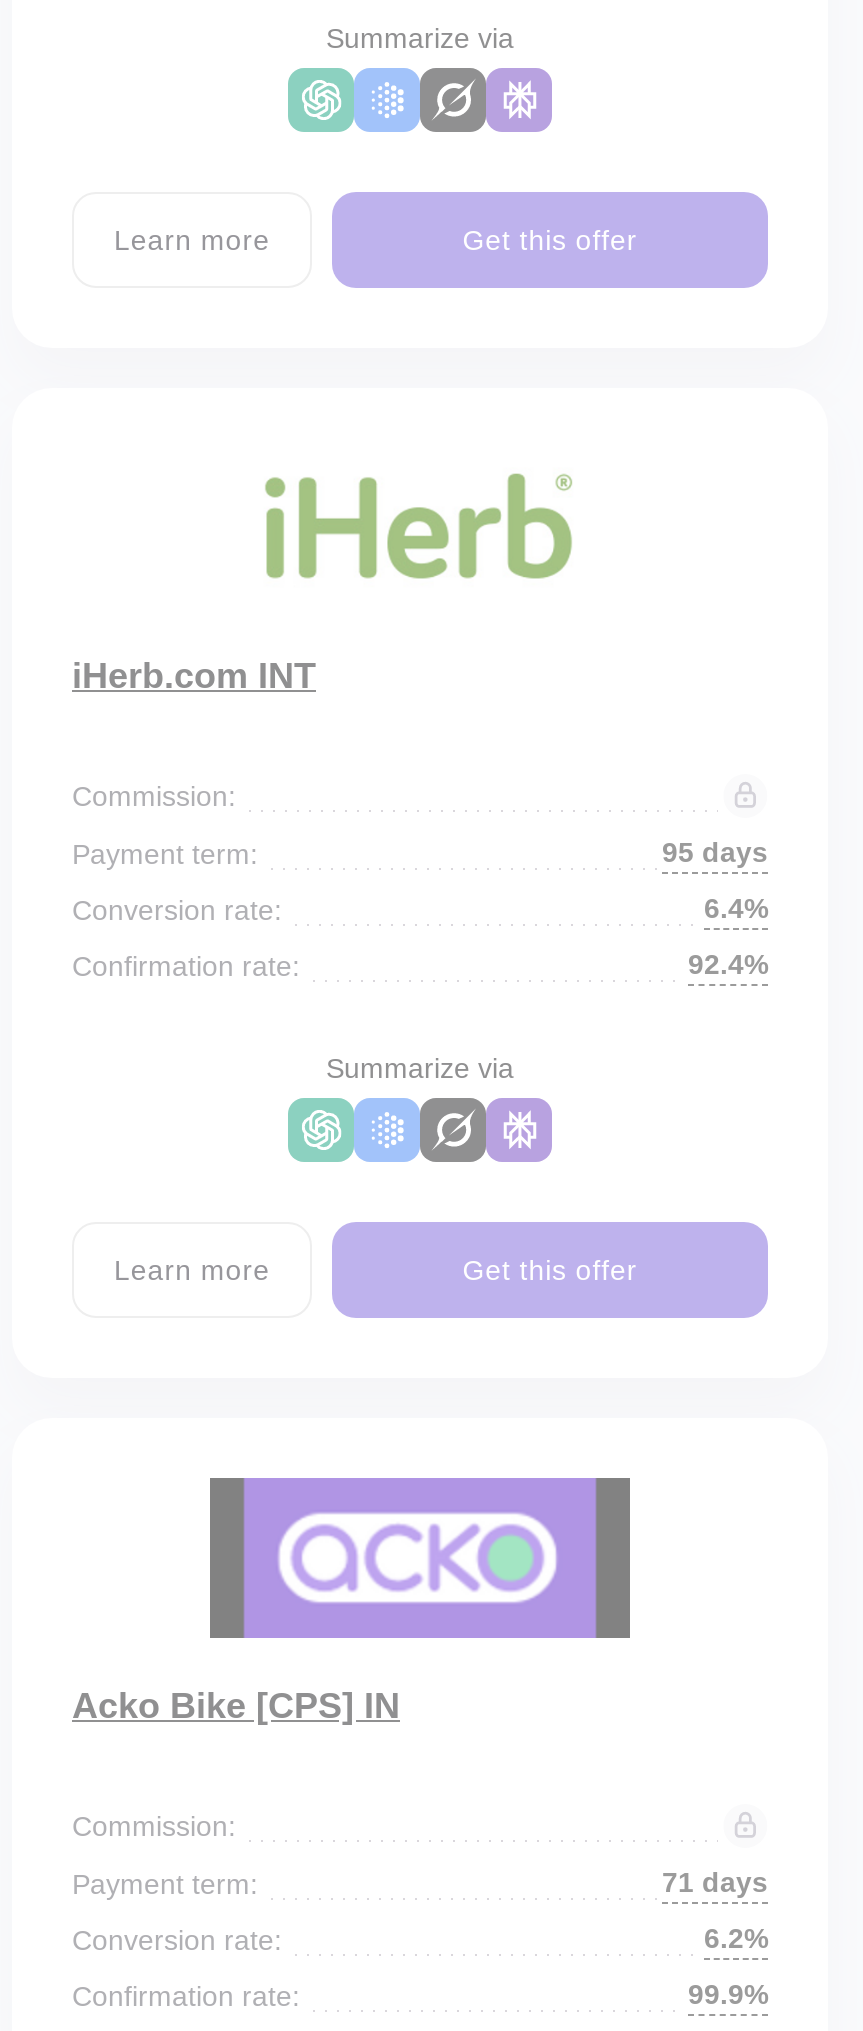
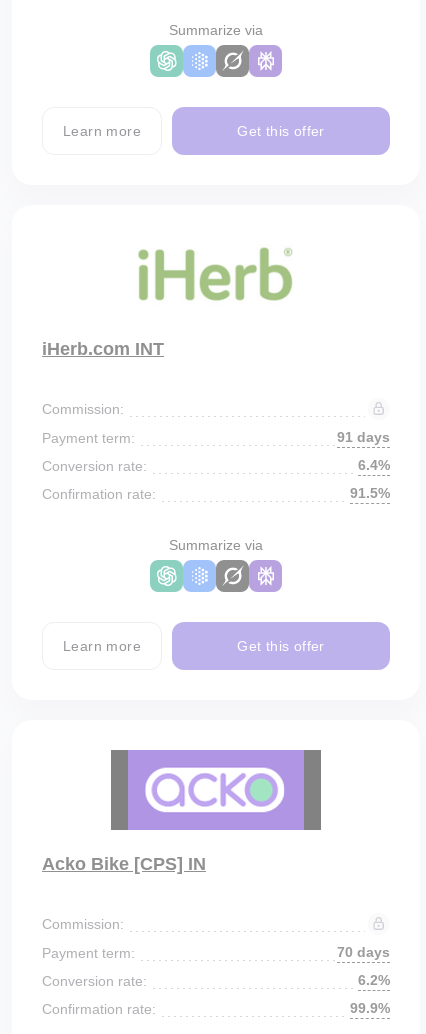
- 95 days
+ 91 days

- 92.4%
+ 91.5%

- 71 days
+ 70 days
